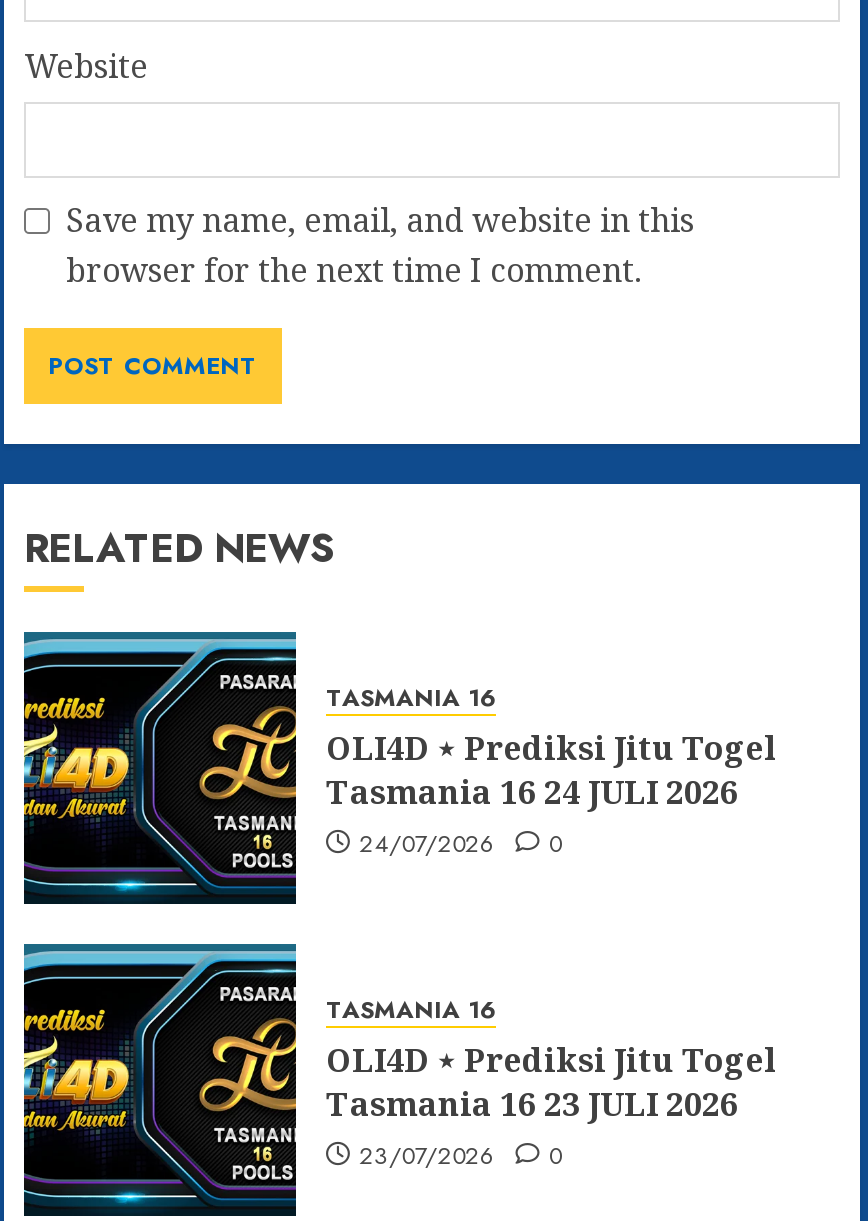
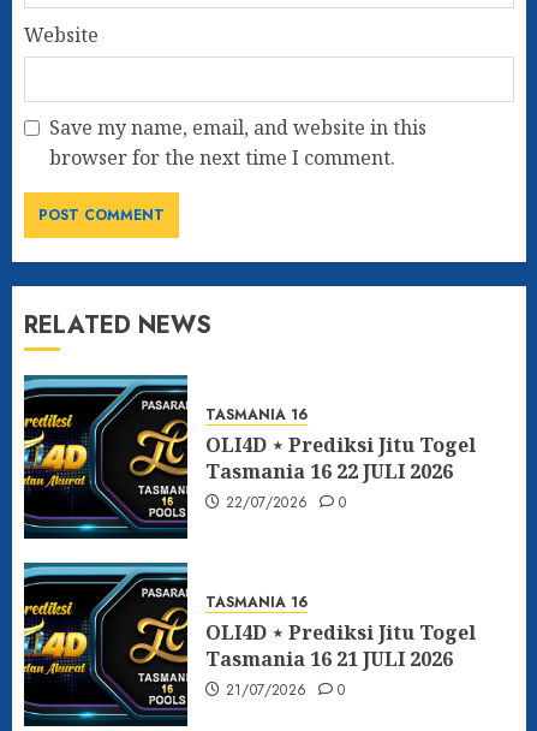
- Tasmania 16 24 JULI 2026
+ Tasmania 16 22 JULI 2026

- 24/07/2026 0
+ 22/07/2026 0

- Tasmania 16 23 JULI 2026
+ Tasmania 16 21 JULI 2026

- 23/07/2026 0
+ 21/07/2026 0
